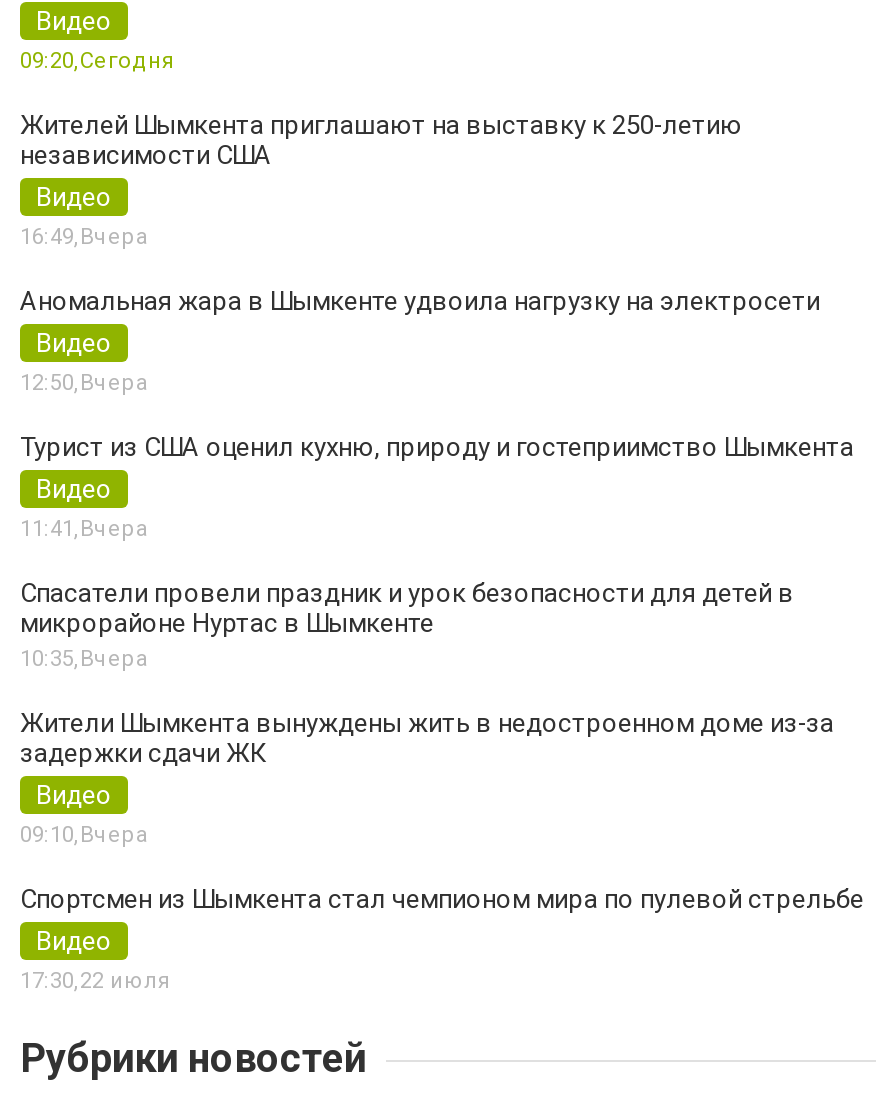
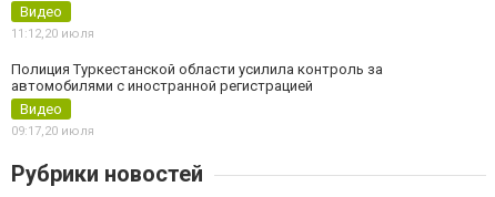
- 09:20,Сегодня
+ 11:12,20 июля

- Жителей Шымкента приглашают на выставку к 250-летию
- независимости США
+ Полиция Туркестанской области усилила контроль за
+ автомобилями с иностранной регистрацией

- 16:49, Вчера
- Аномальная жара в Шымкенте удвоила нагрузку на электросети
- Видео
- 12:50, Вчера
- Турист из США оценил кухню, природу и гостеприимство Шымкента
- Видео
- 11:41, Вчера
- Спасатели провели праздник и урок безопасности для детей в
- микрорайоне Нуртас в Шымкенте
- 10:35, Вчера
- Жители Шымкента вынуждены жить в недостроенном доме из-за
- задержки сдачи ЖК
- Видео
- 09:10, Вчера
- Спортсмен из Шымкента стал чемпионом мира по пулевой стрельбе
- Видео
- 17:30,22 июля
+ 09:17,20 июля
